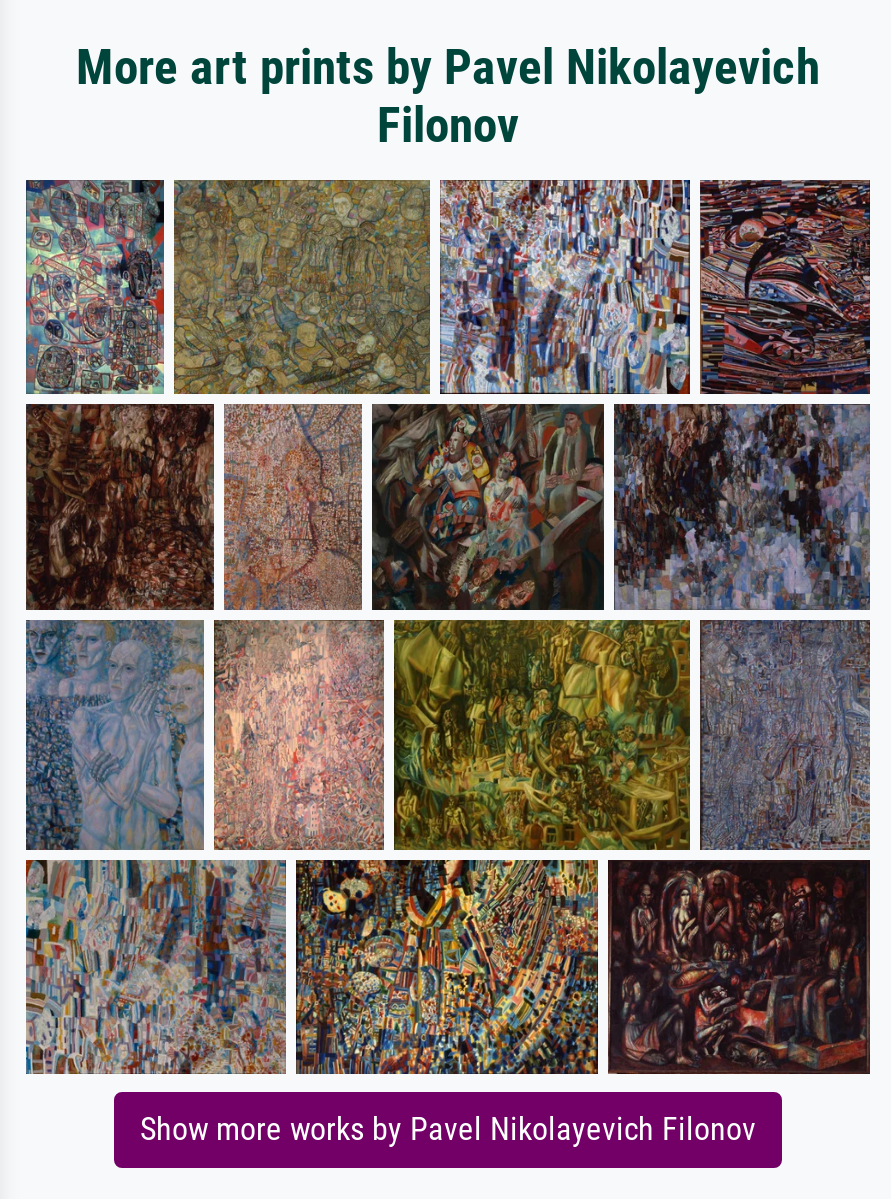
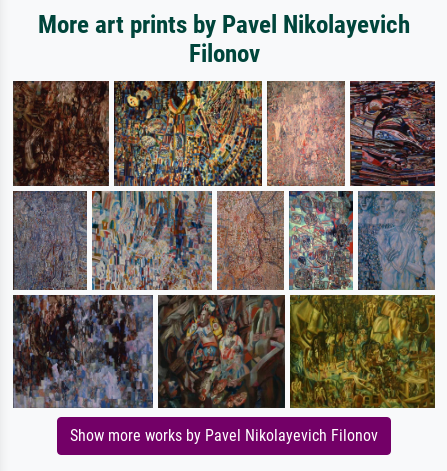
- [image]
+ [image]
